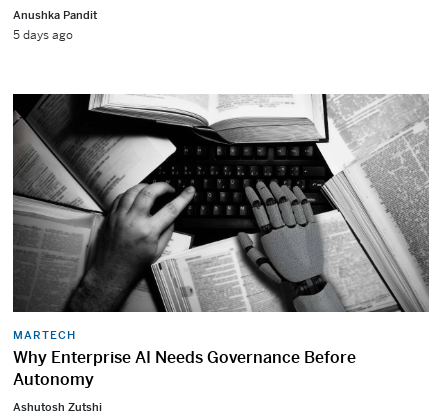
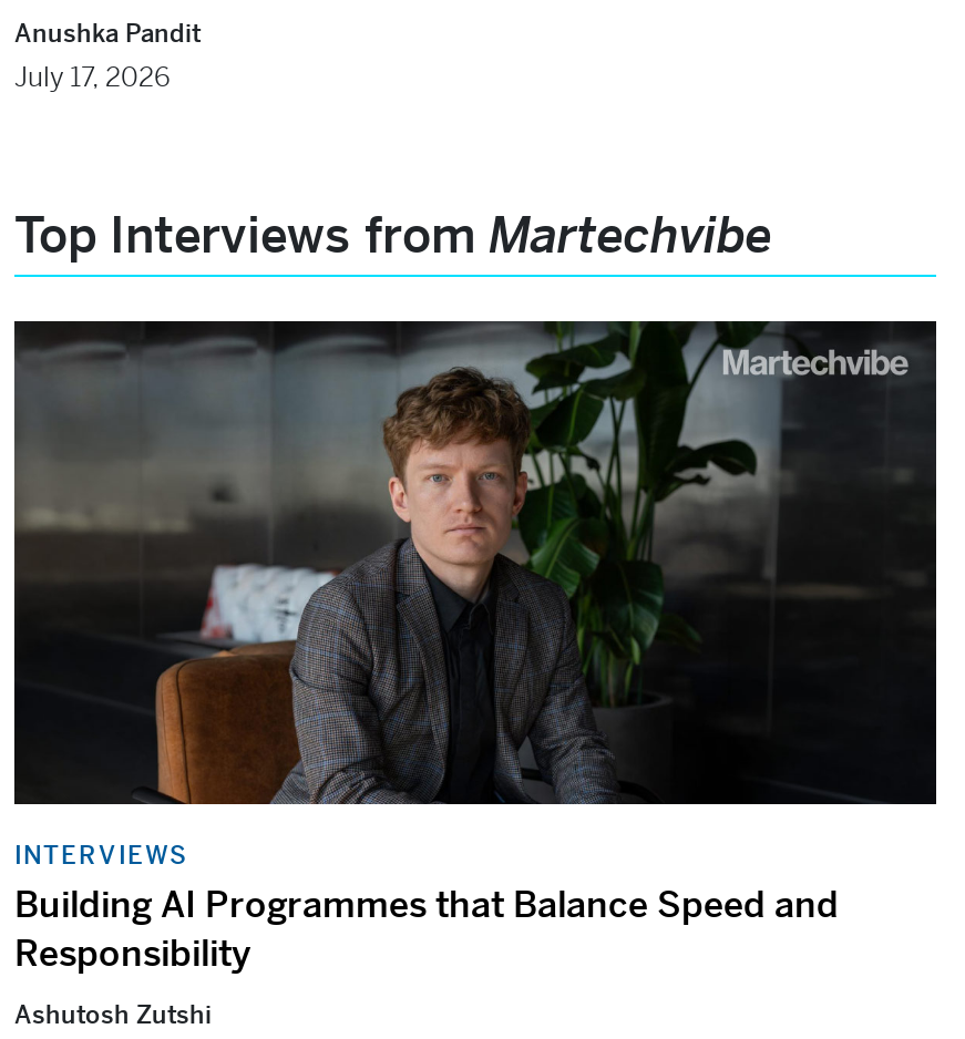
- 5 days ago
+ July 17, 2026
+ Top Interviews from Martechvibe

- [image]
- MARTECH
- Why Enterprise AI Needs Governance Before
- Autonomy
+ [image]
+ INTERVIEWS
+ Building AI Programmes that Balance Speed and
+ Responsibility
